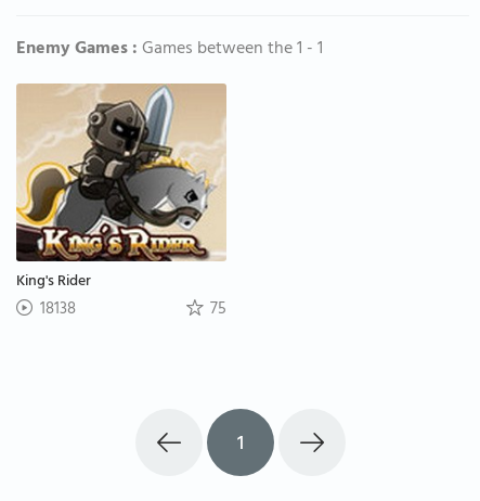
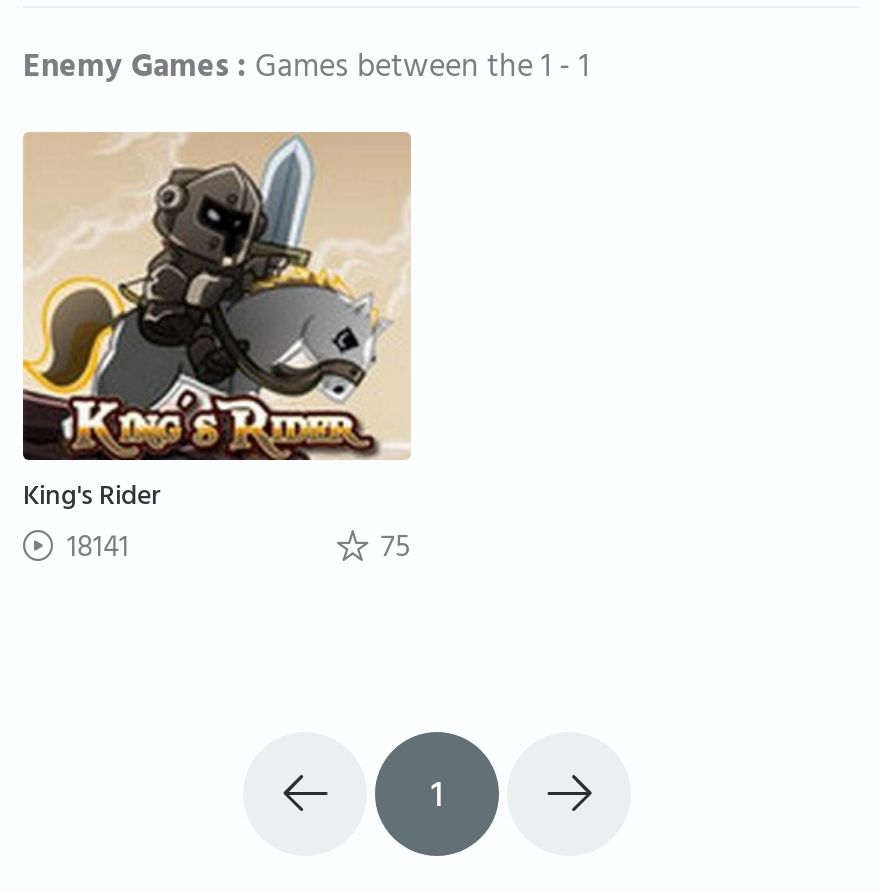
- 18138
+ 18141
